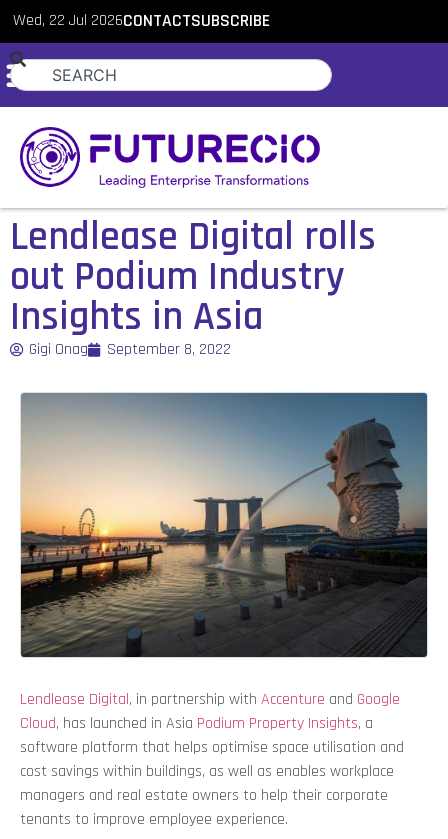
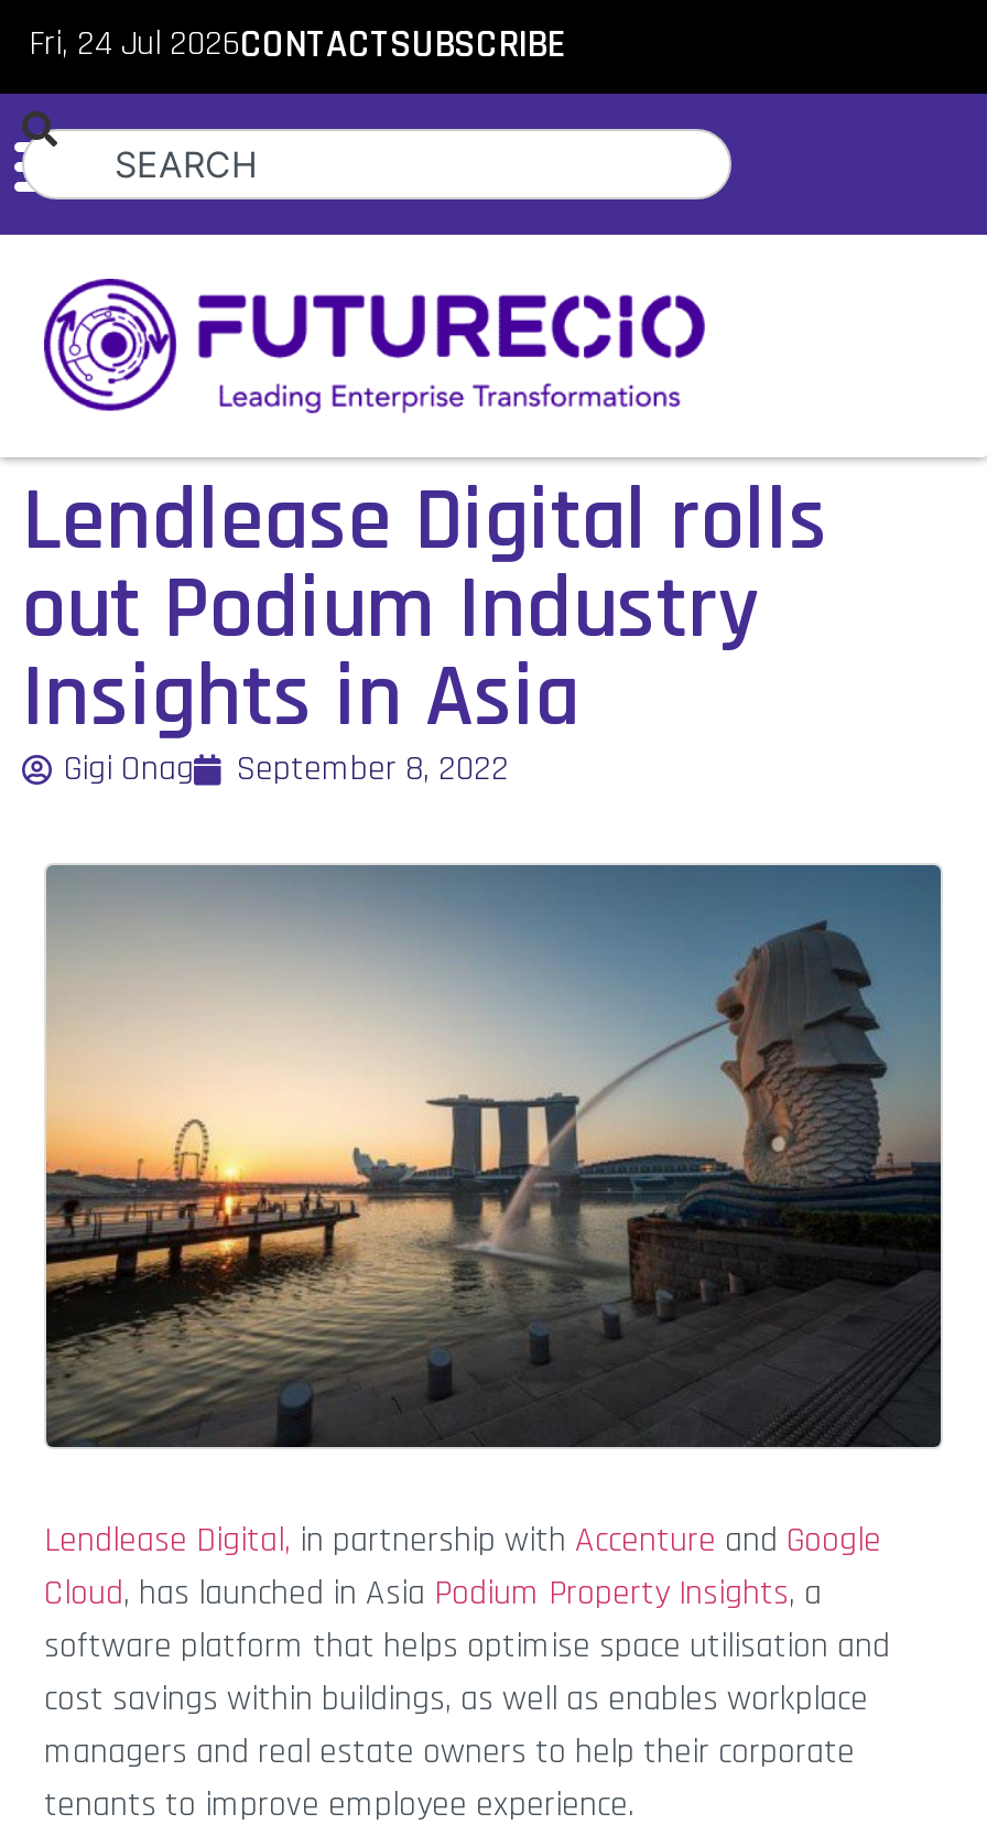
- Wed, 22 Jul 2026CONTACTSUBSCRIBE
+ Fri, 24 Jul 2026CONTACTSUBSCRIBE
